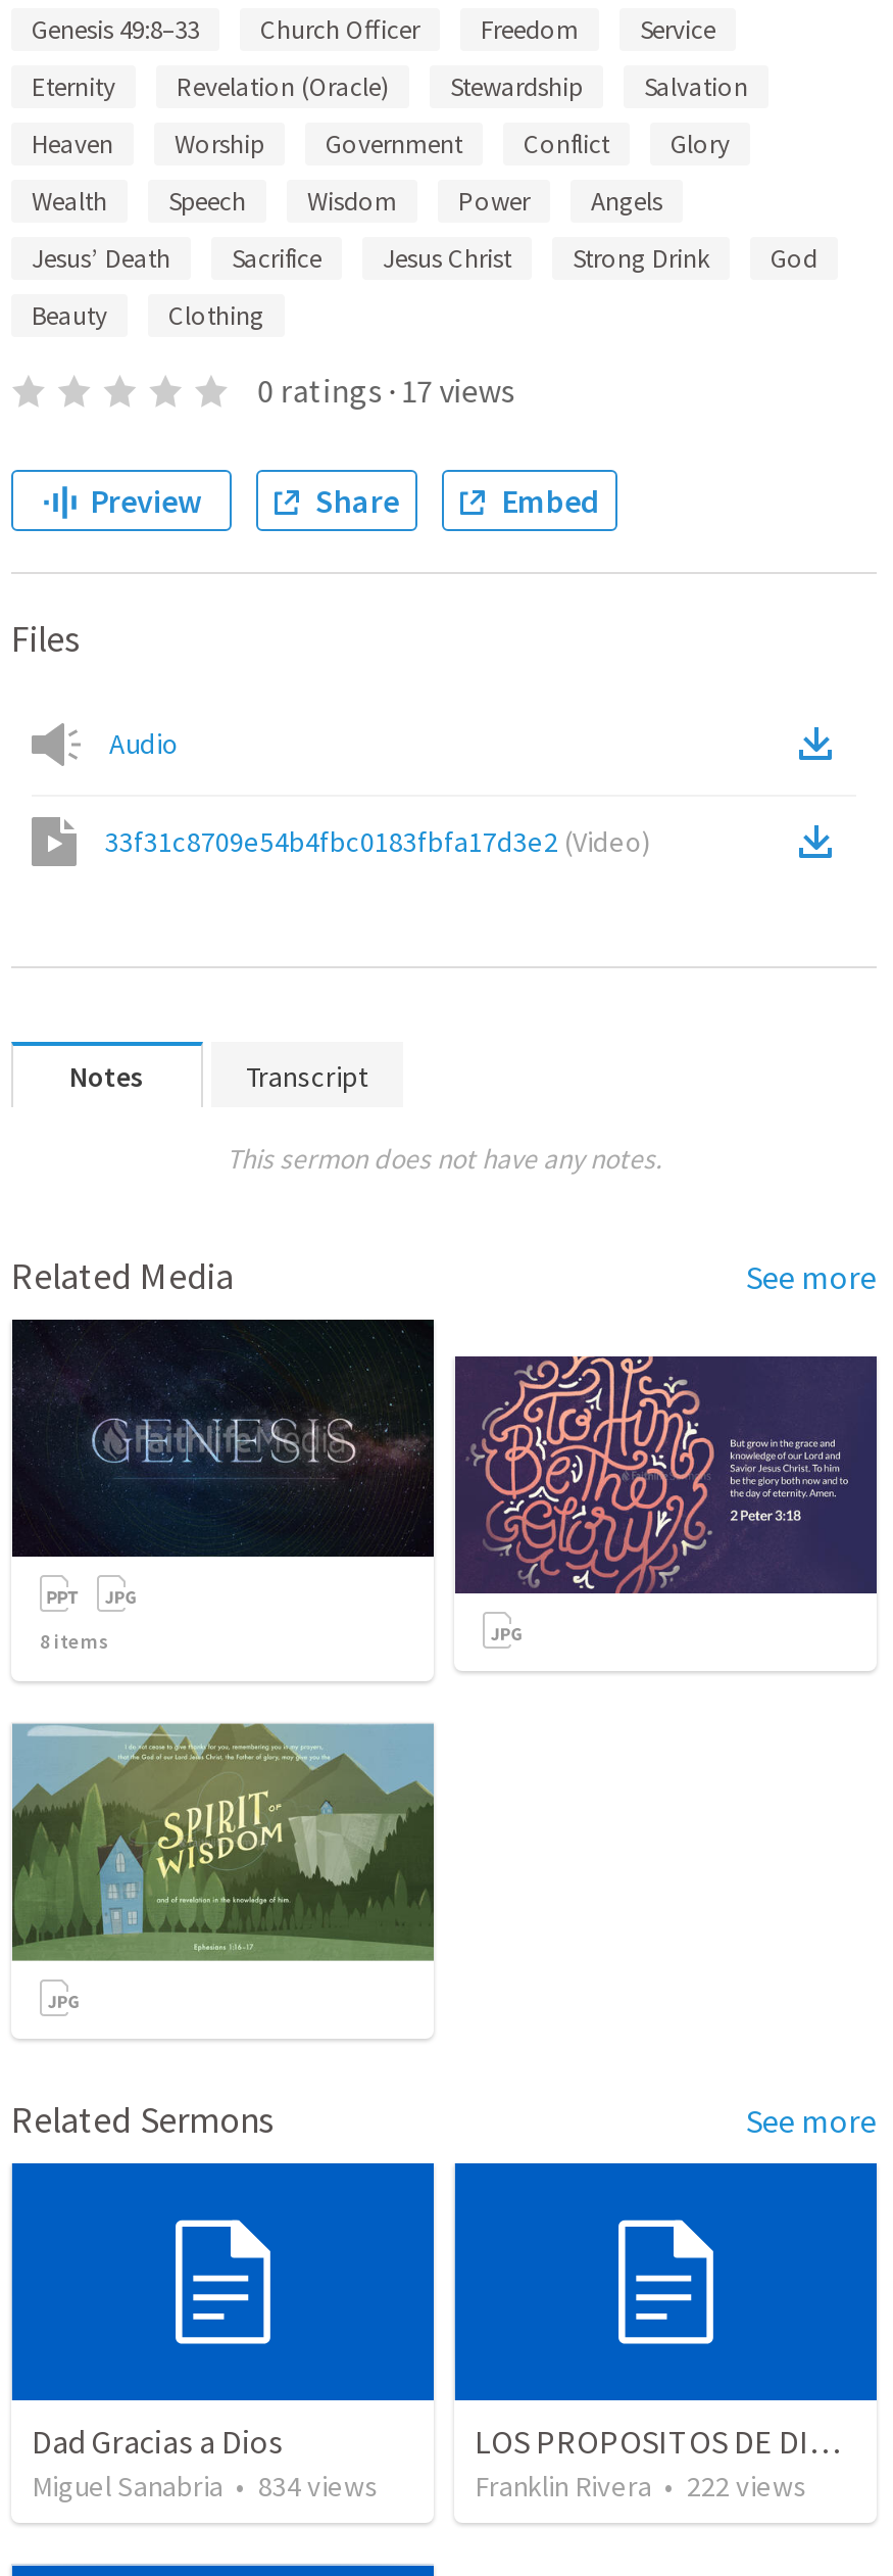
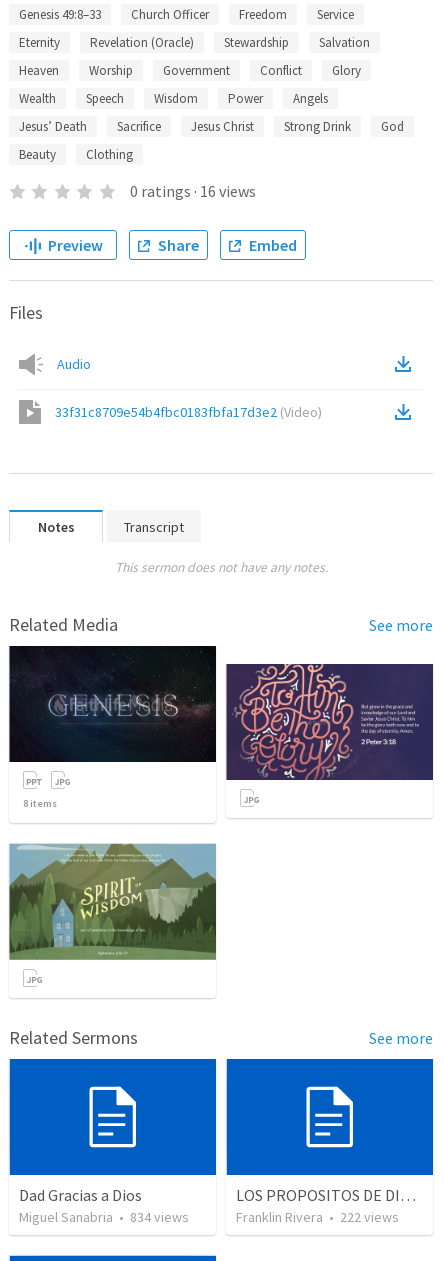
- 0 ratings · 17 views
+ 0 ratings · 16 views
